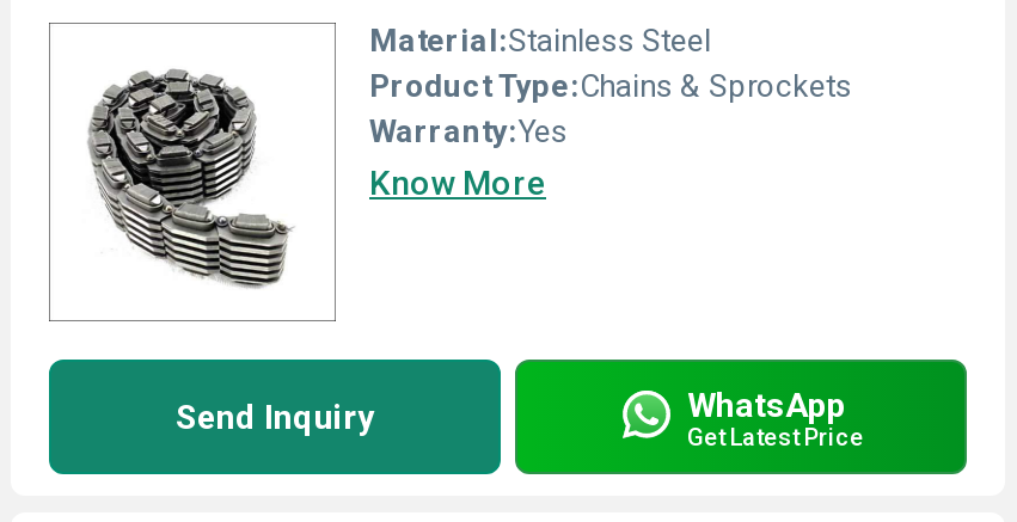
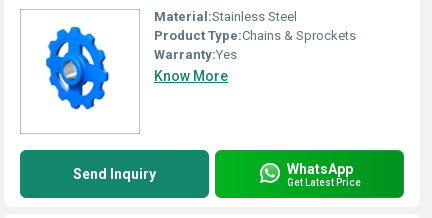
- [image]
+ [image]
